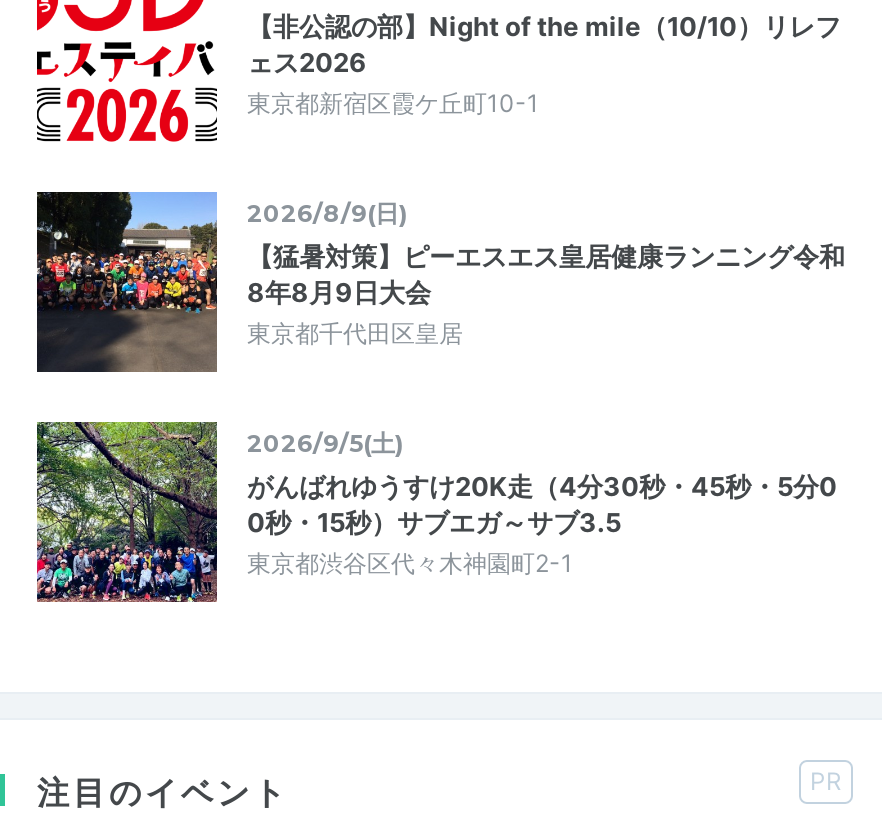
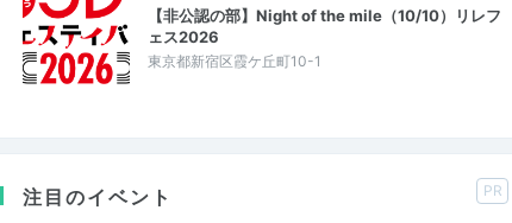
- [image]
- 2026/8/9(日)
- 【猛暑対策】ピーエスエス皇居健康ランニング令和
- 8年8月9日大会
- 東京都千代田区皇居

- [image]
- 2026/9/5(土)
- がんばれゆうすけ20K走（4分30秒・45秒・5分0
- 0秒・15秒）サブエガ～サブ3.5
- 東京都渋谷区代々木神園町2-1
